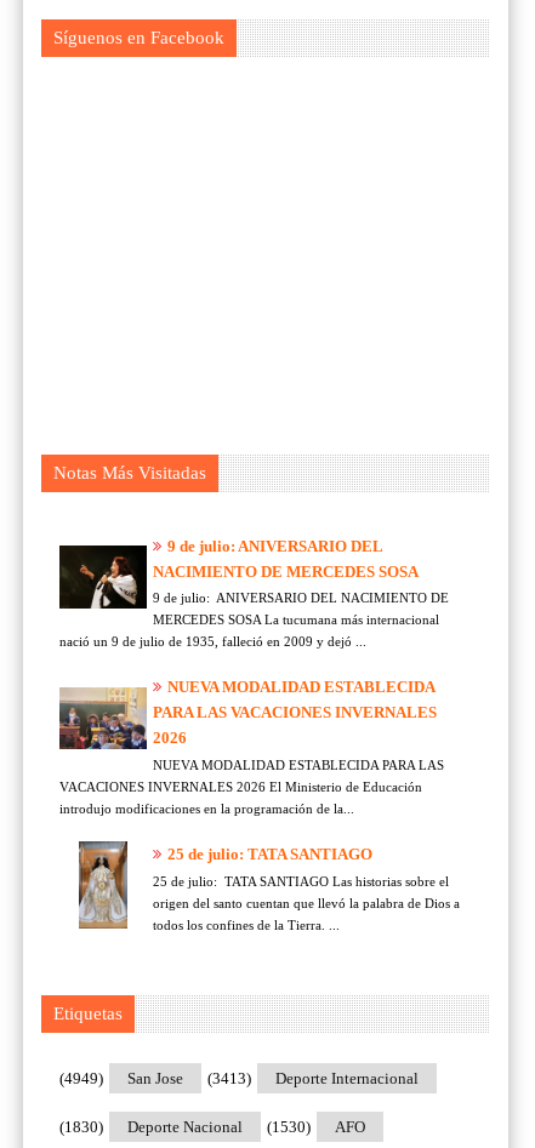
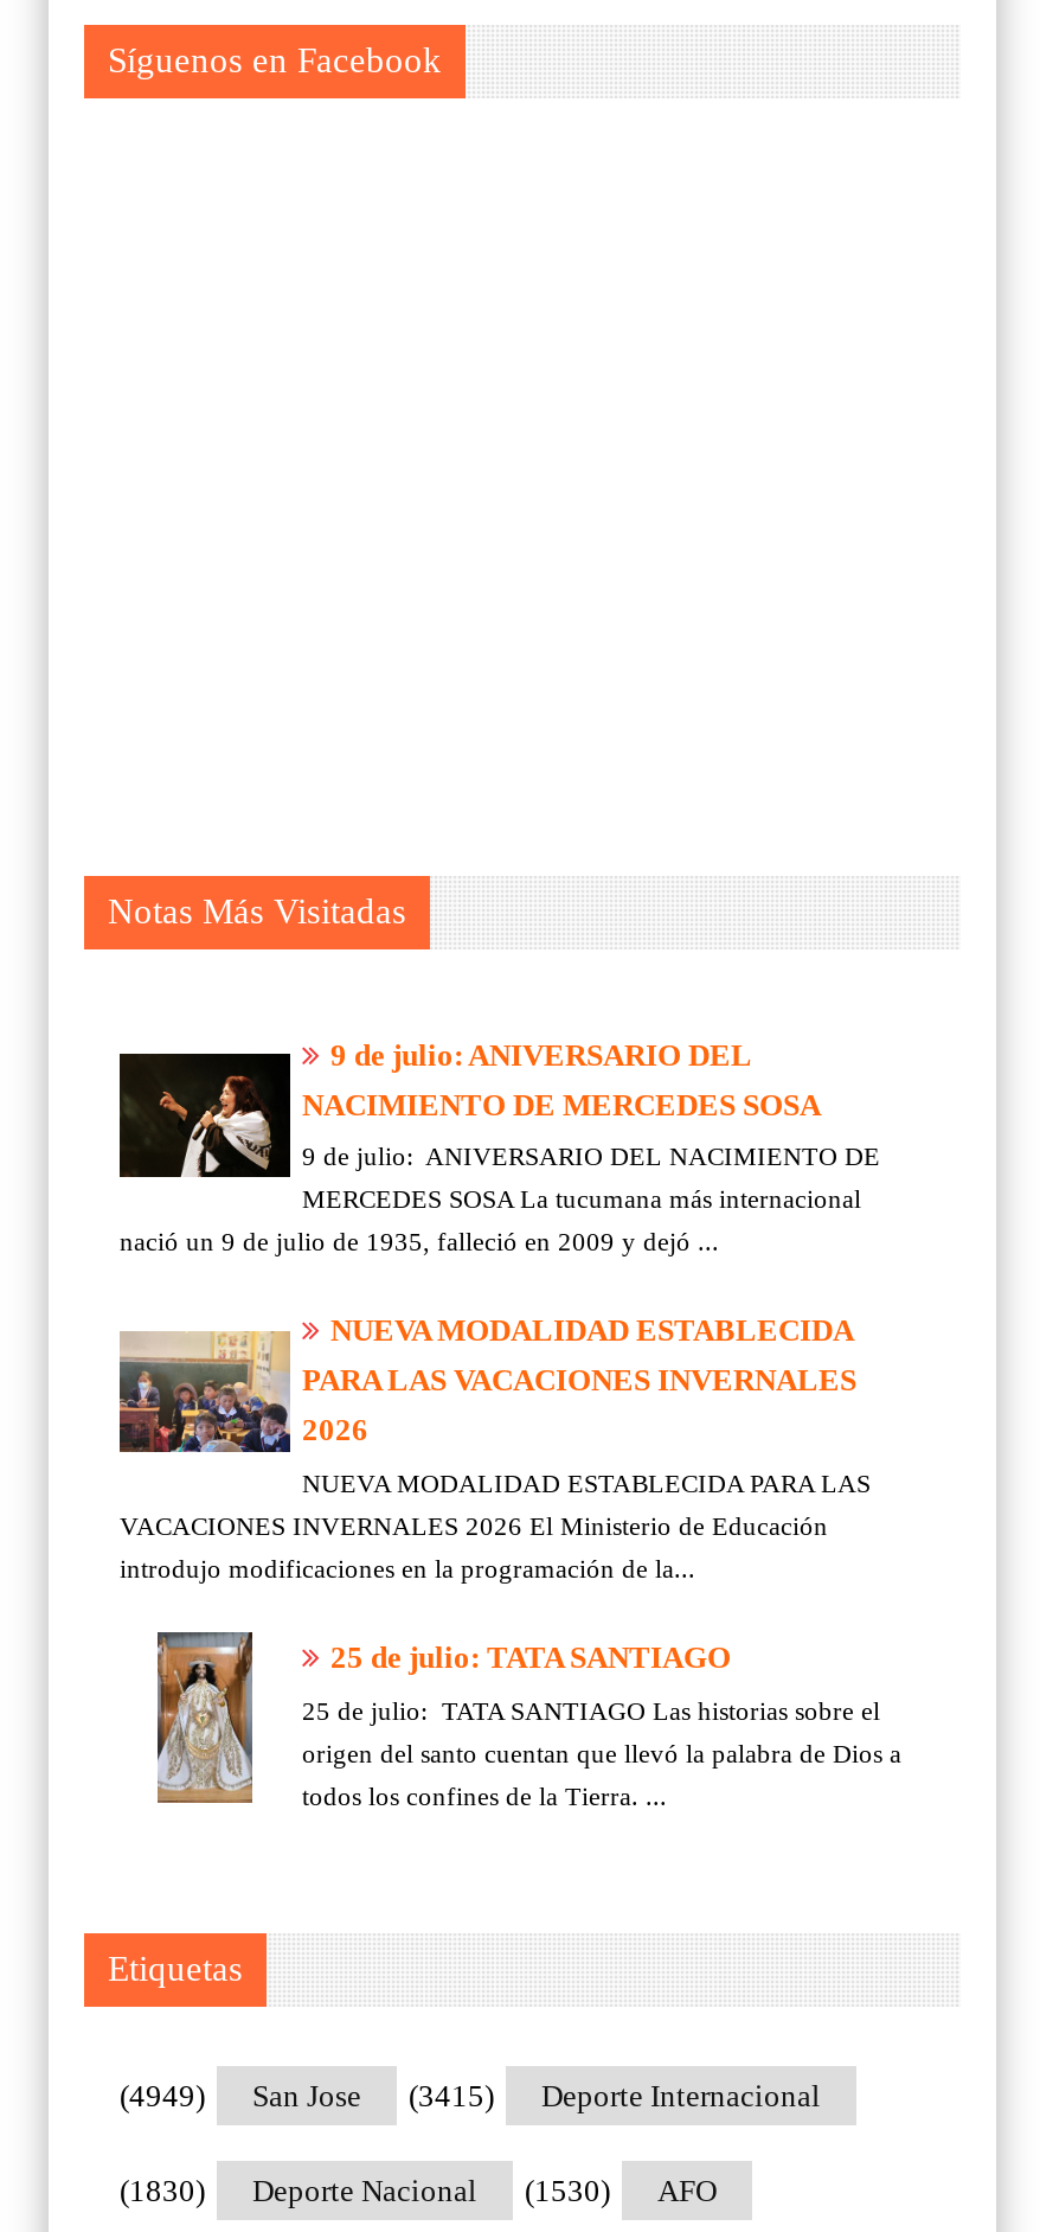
- (4949) San Jose (3413) Deporte Internacional
+ (4949) San Jose (3415) Deporte Internacional
